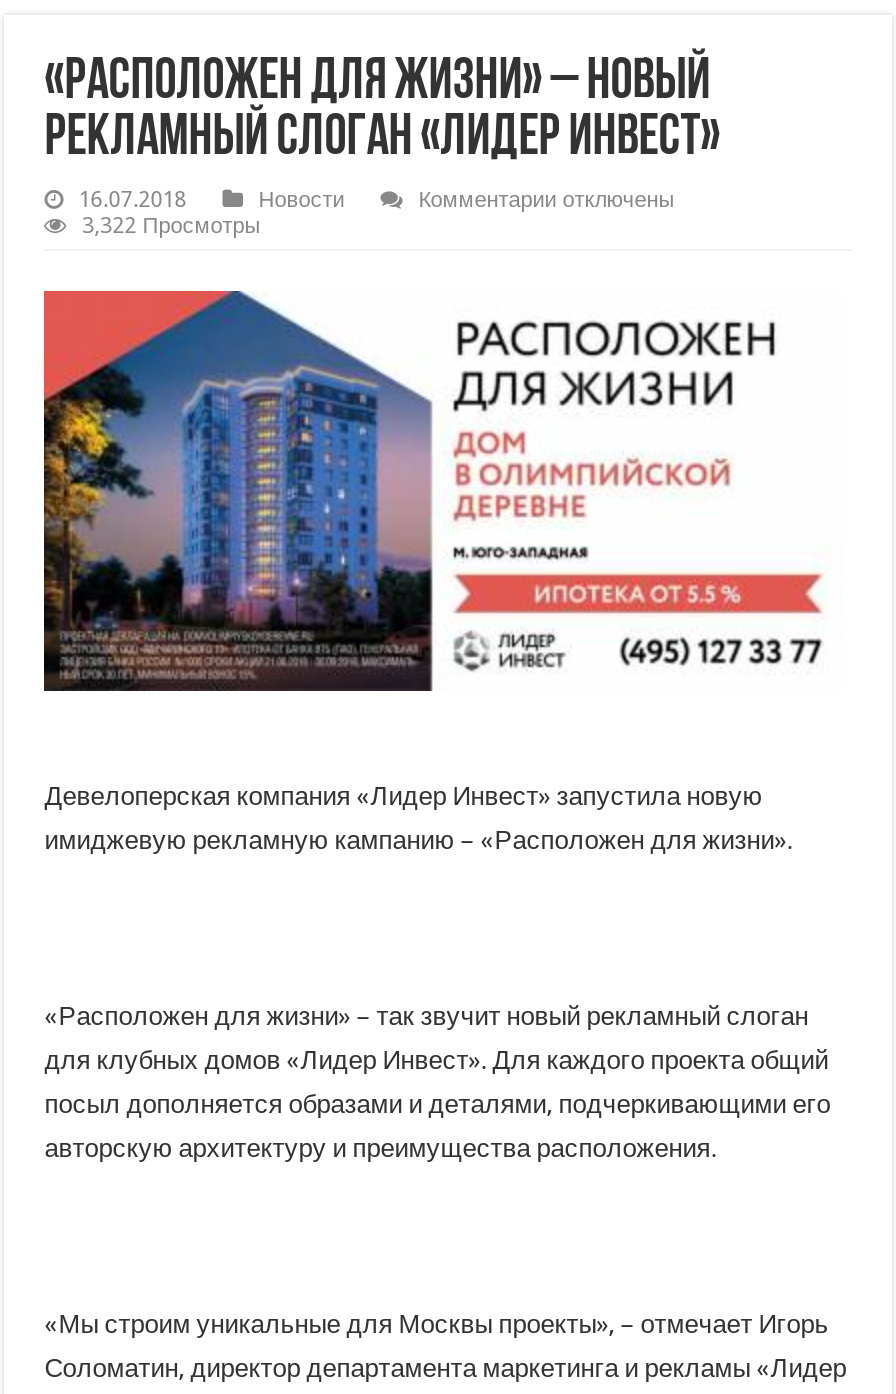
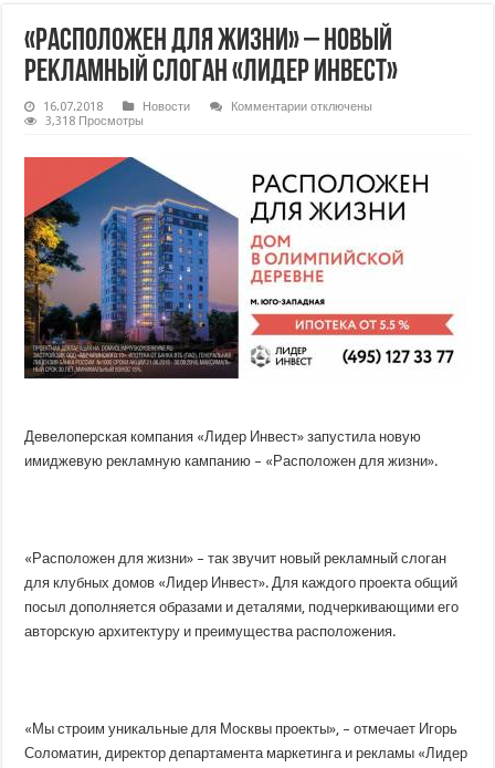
- 3,322 Просмотры
+ 3,318 Просмотры
